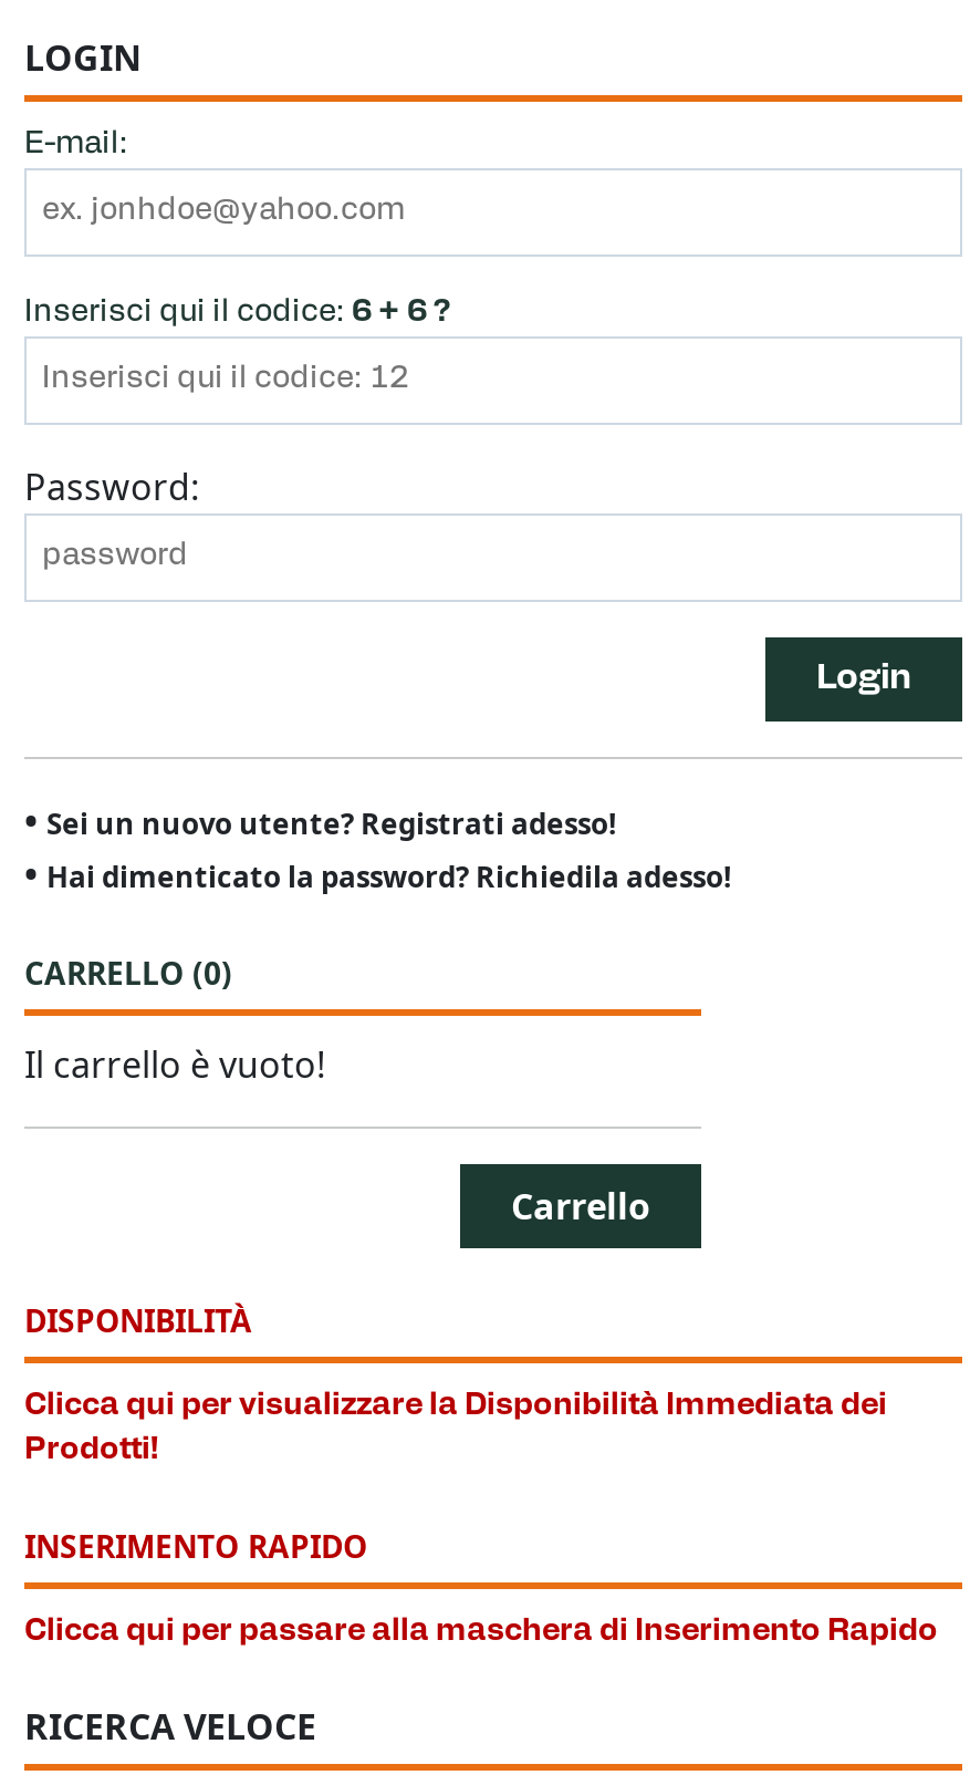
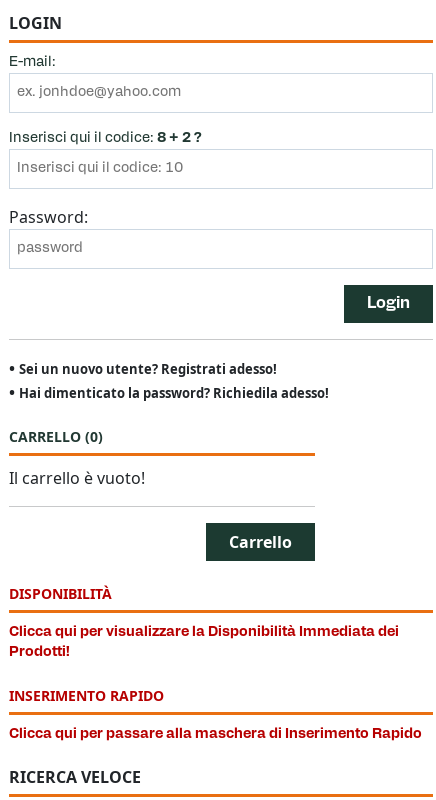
- Inserisci qui il codice: 6 + 6 ?
+ Inserisci qui il codice: 8 + 2 ?
